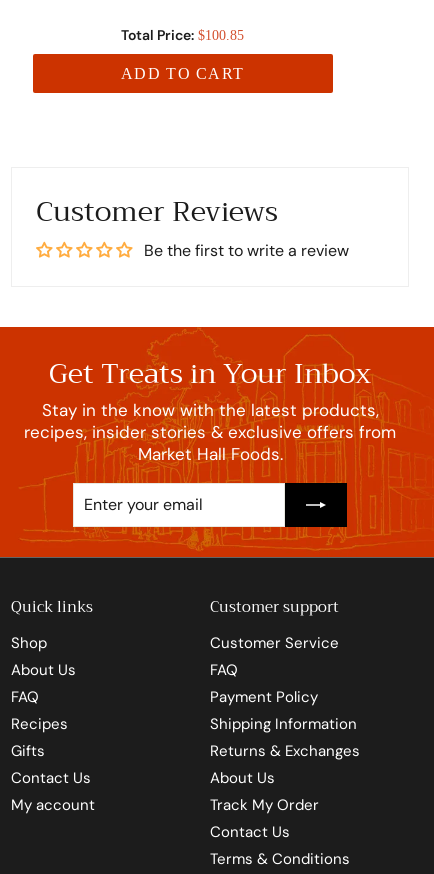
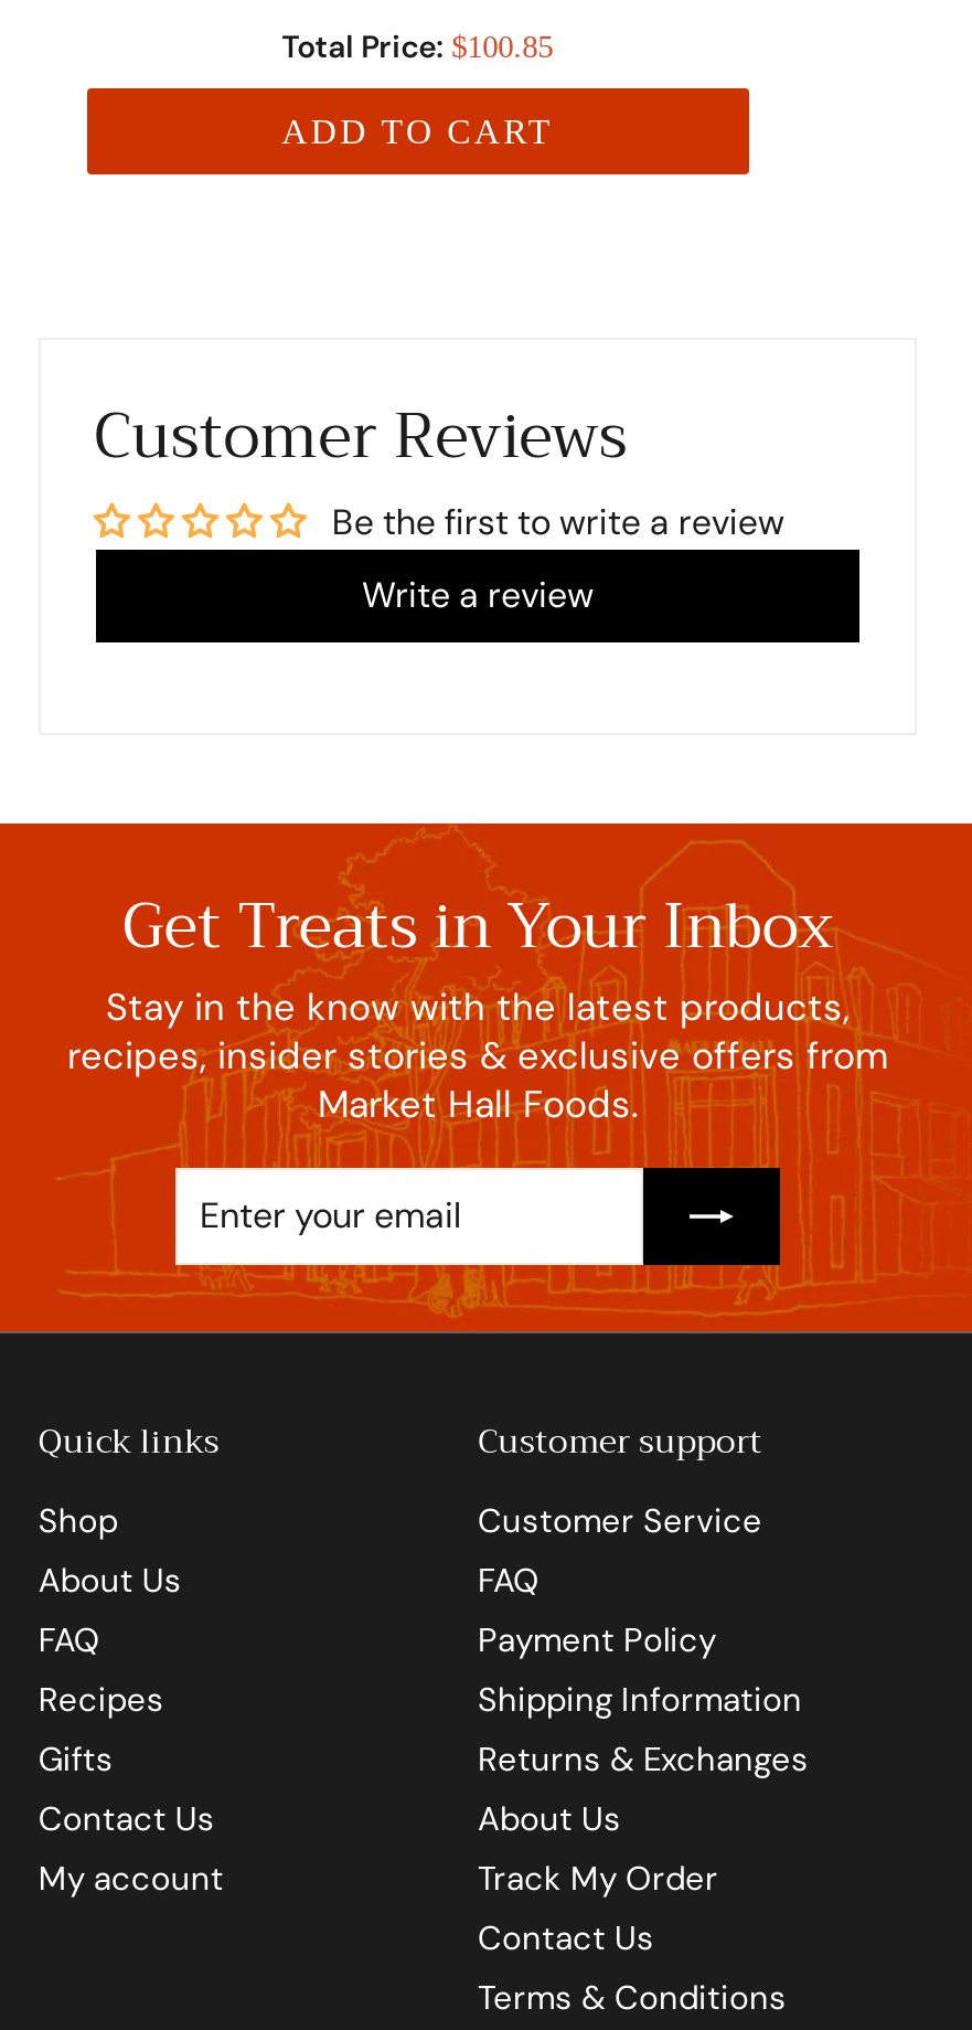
+ Write a review
